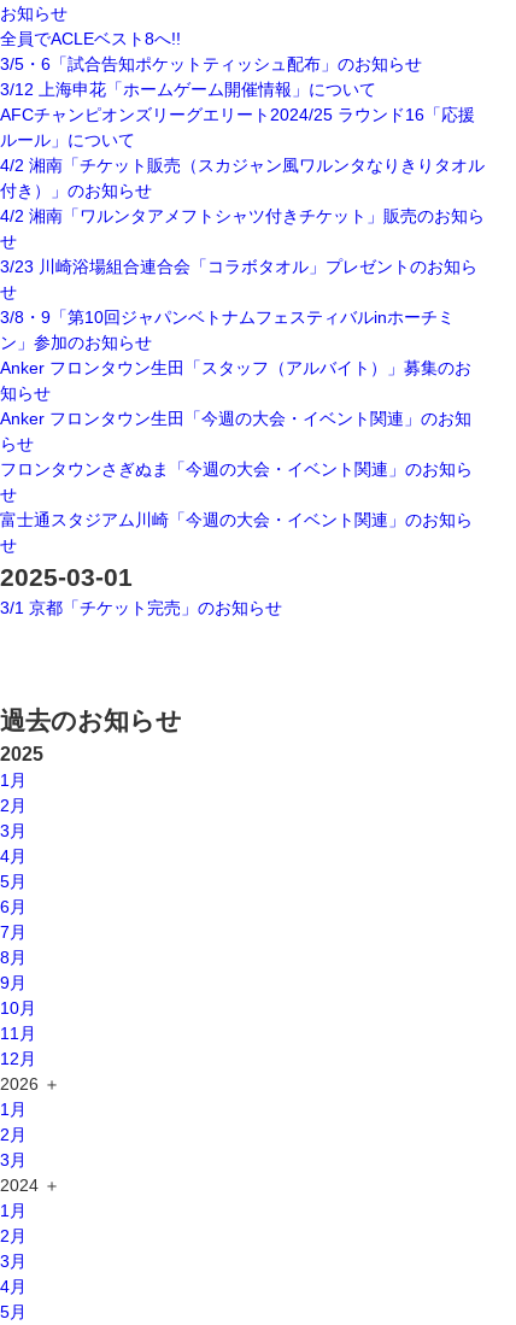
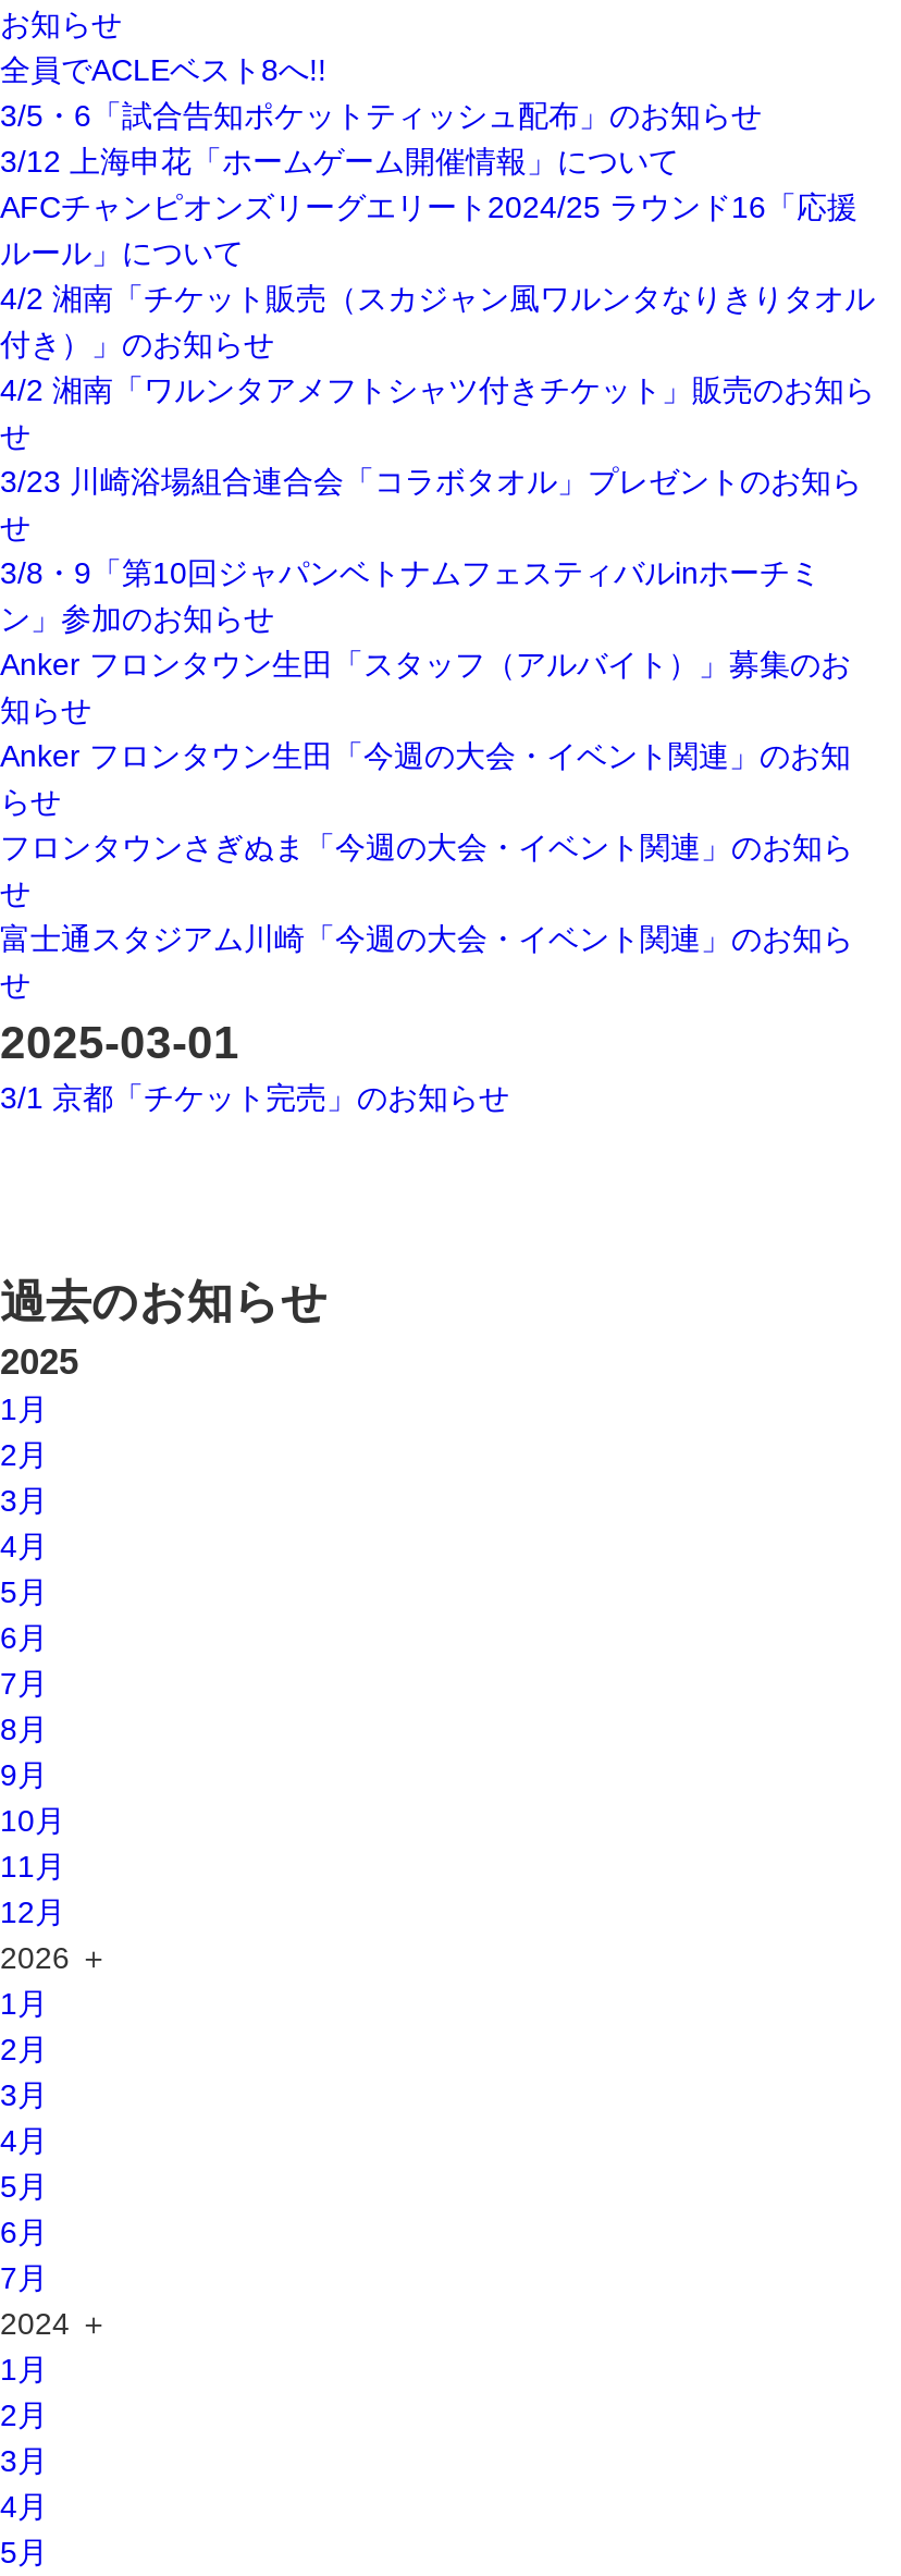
+ 4月
+ 5月
+ 6月
+ 7月
